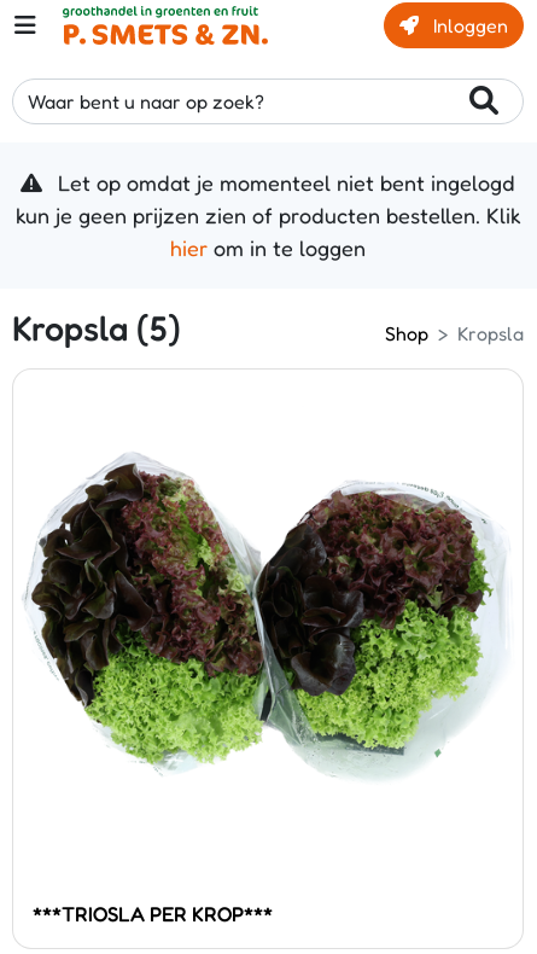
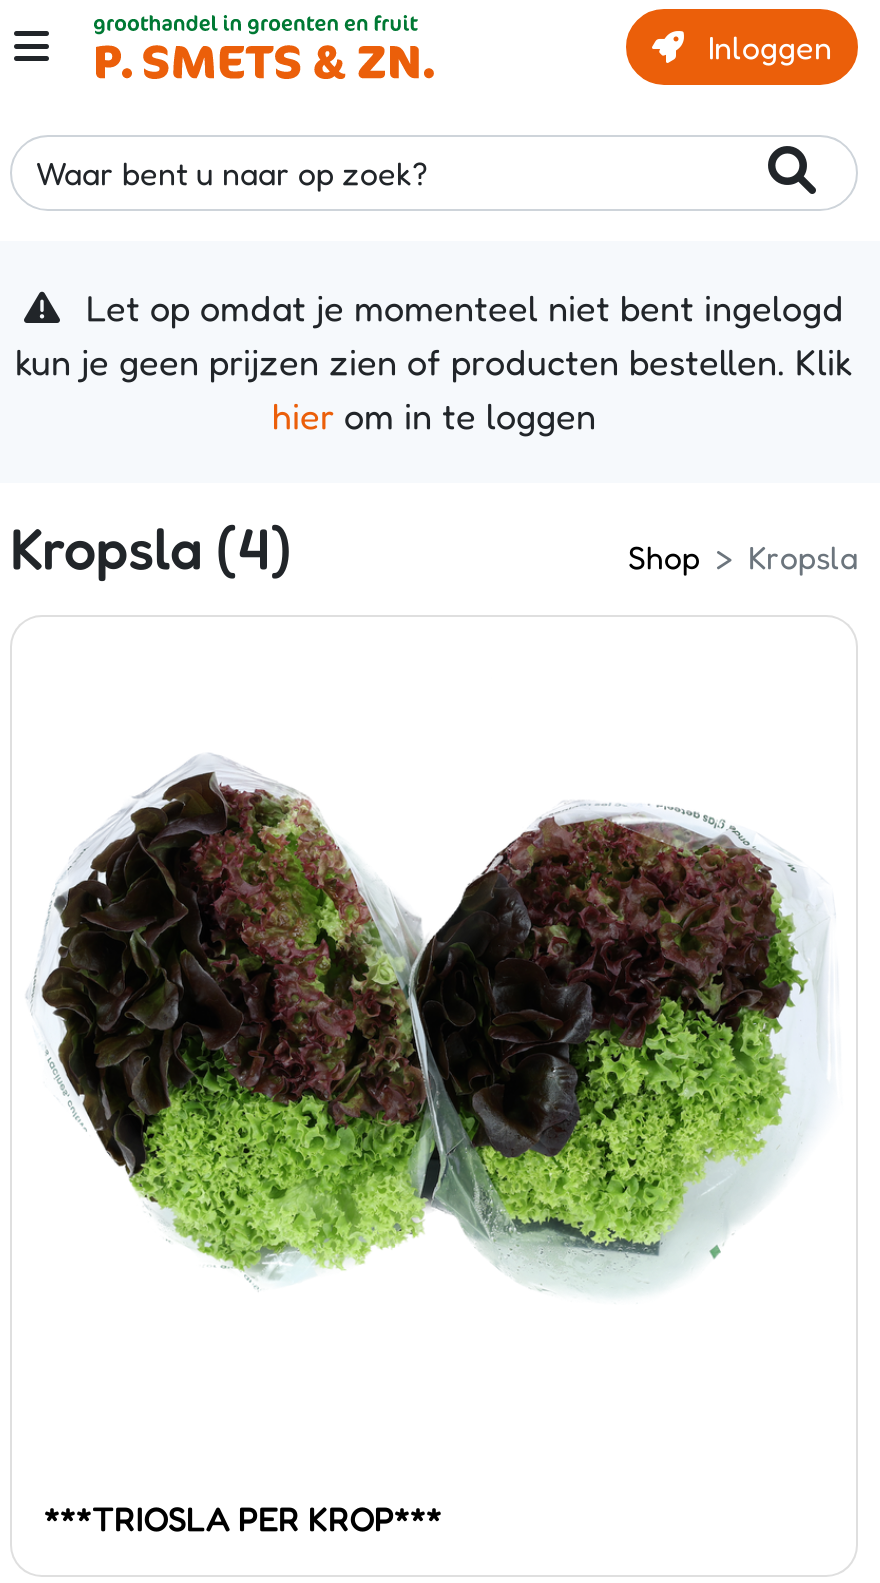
- Kropsla (5)
+ Kropsla (4)
